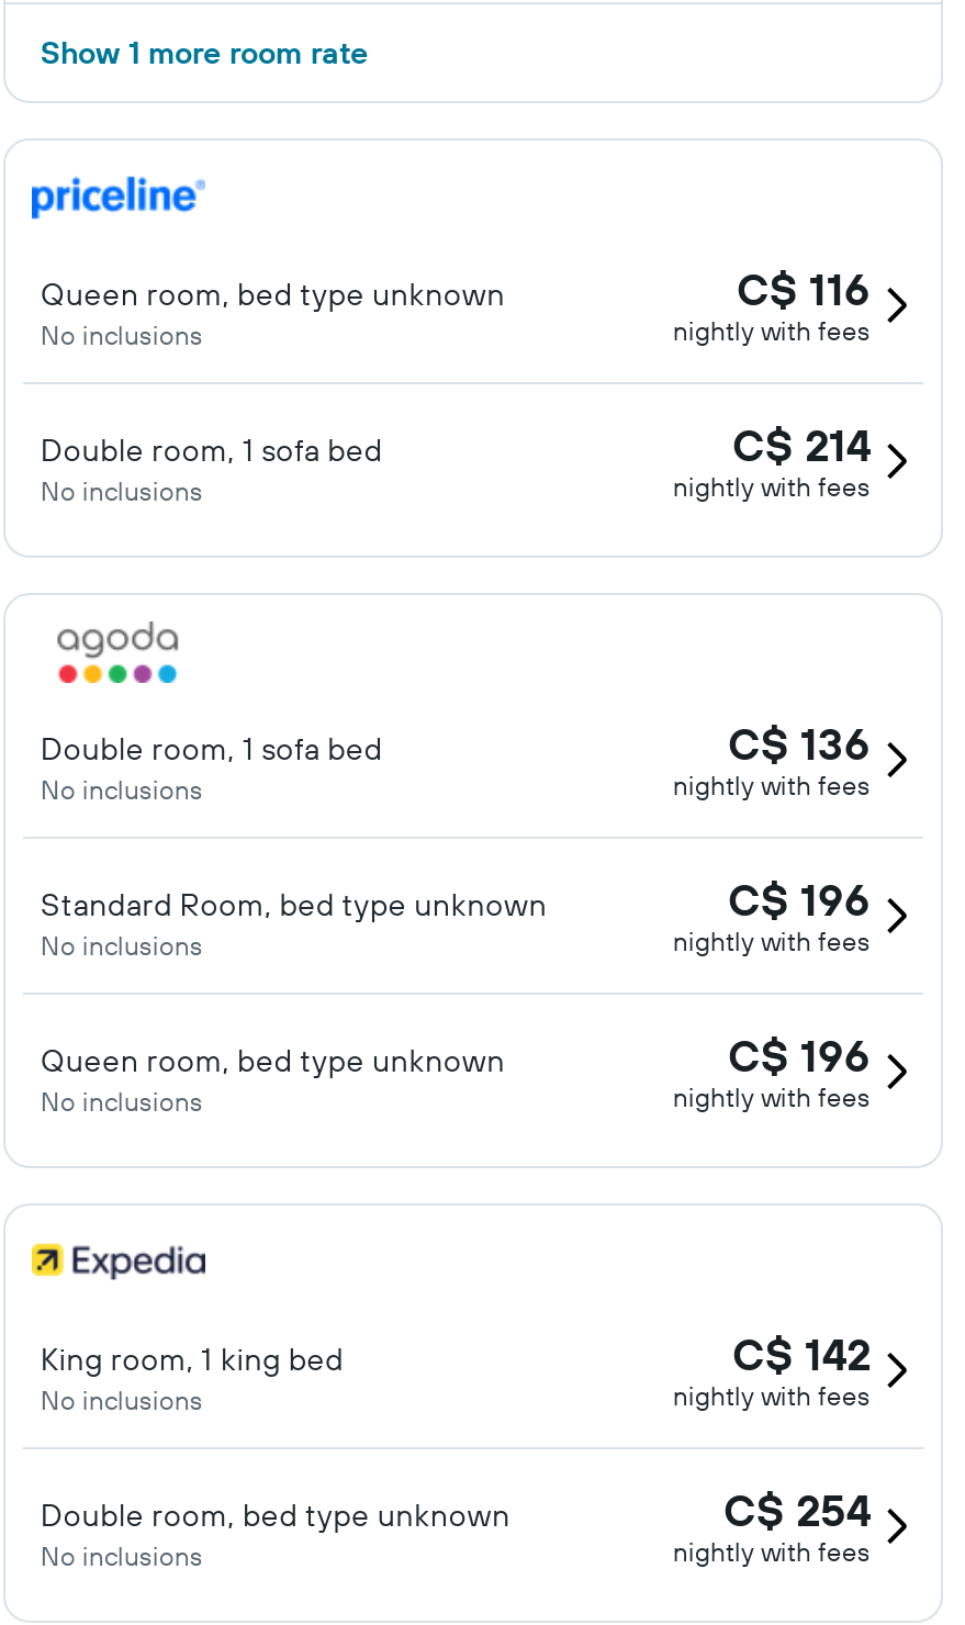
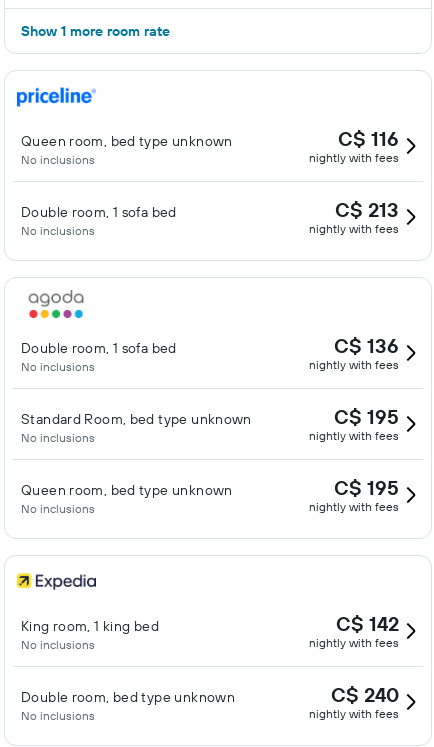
- C$ 214
+ C$ 213

- C$ 196
+ C$ 195

- C$ 196
+ C$ 195

- C$ 254
+ C$ 240
